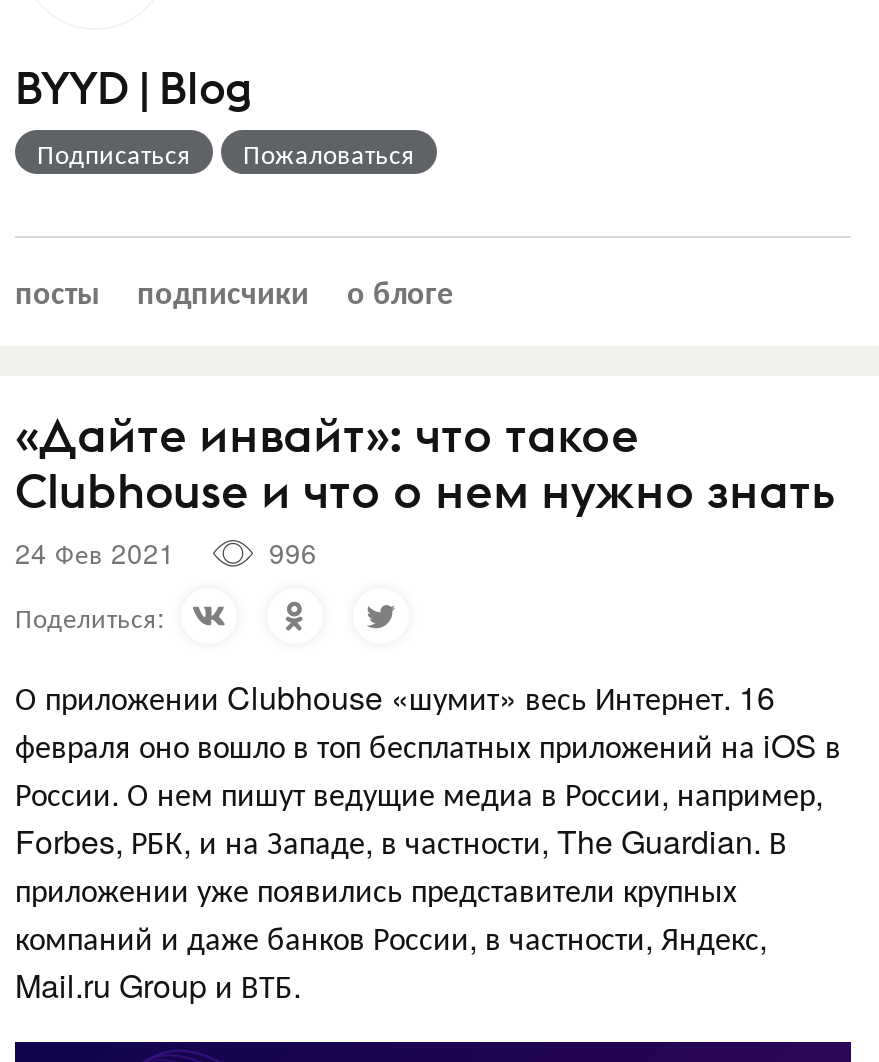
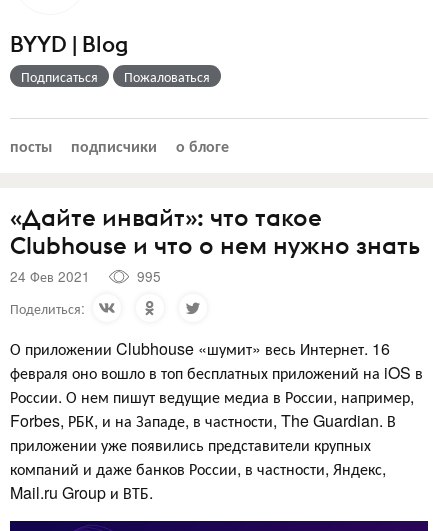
- 996
+ 995
